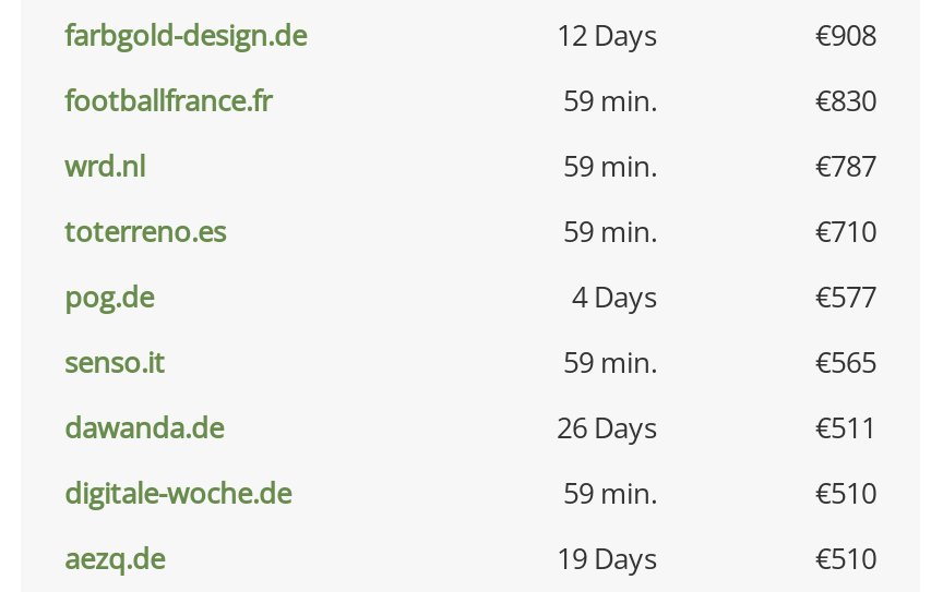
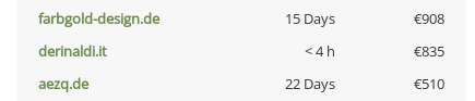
- 12 Days
+ 15 Days

- footballfrance.fr
- 59 min.
- €830
- wrd.nl
- 59 min.
- €787
- toterreno.es
- 59 min.
- €710
- pog.de
- 4 Days
- €577
- senso.it
- 59 min.
- €565
- dawanda.de
- 26 Days
- €511
- digitale-woche.de
- 59 min.
- €510
+ derinaldi.it
+ < 4 h
+ €835

- 19 Days
+ 22 Days
